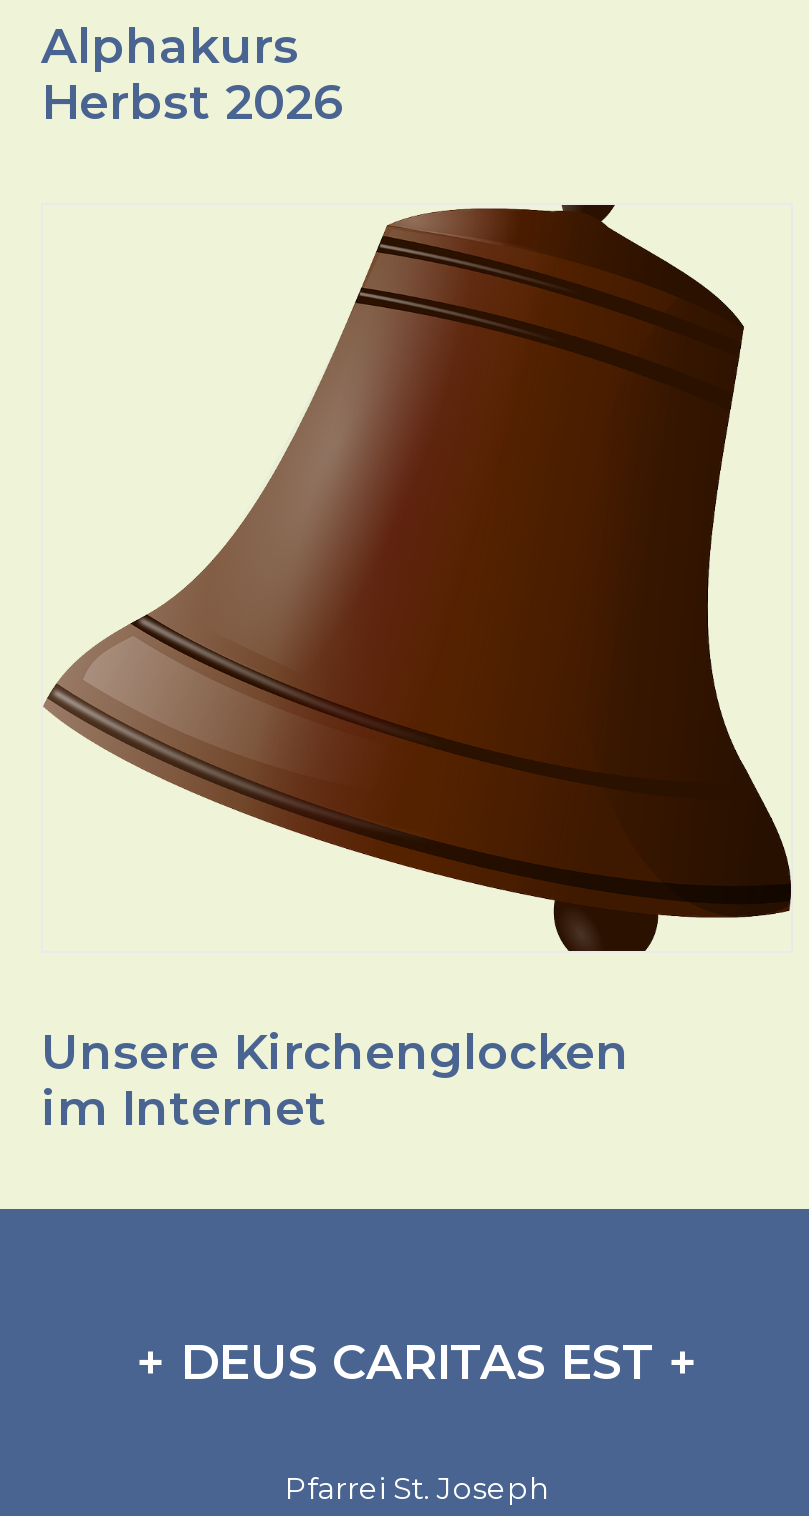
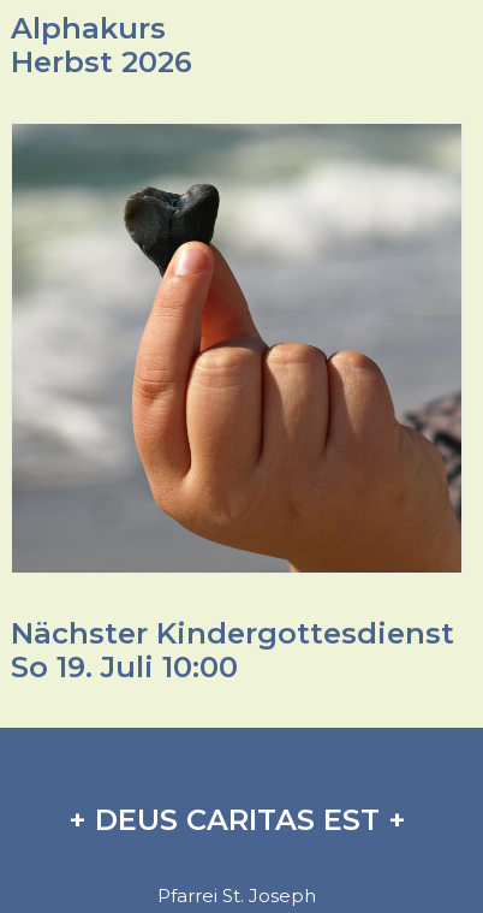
- [image]
- Unsere Kirchenglocken
- im Internet
+ [image]
+ Nächster Kindergottesdienst
+ So 19. Juli 10:00
